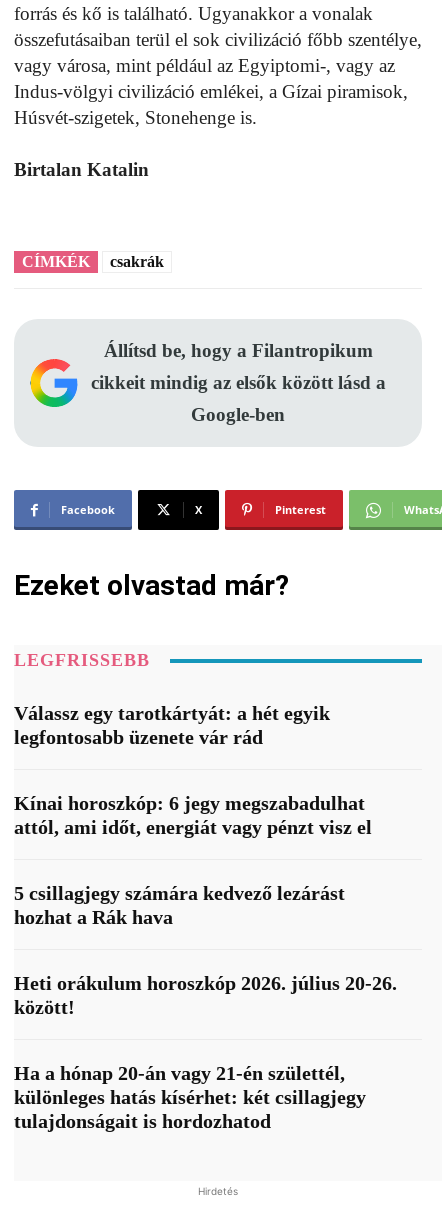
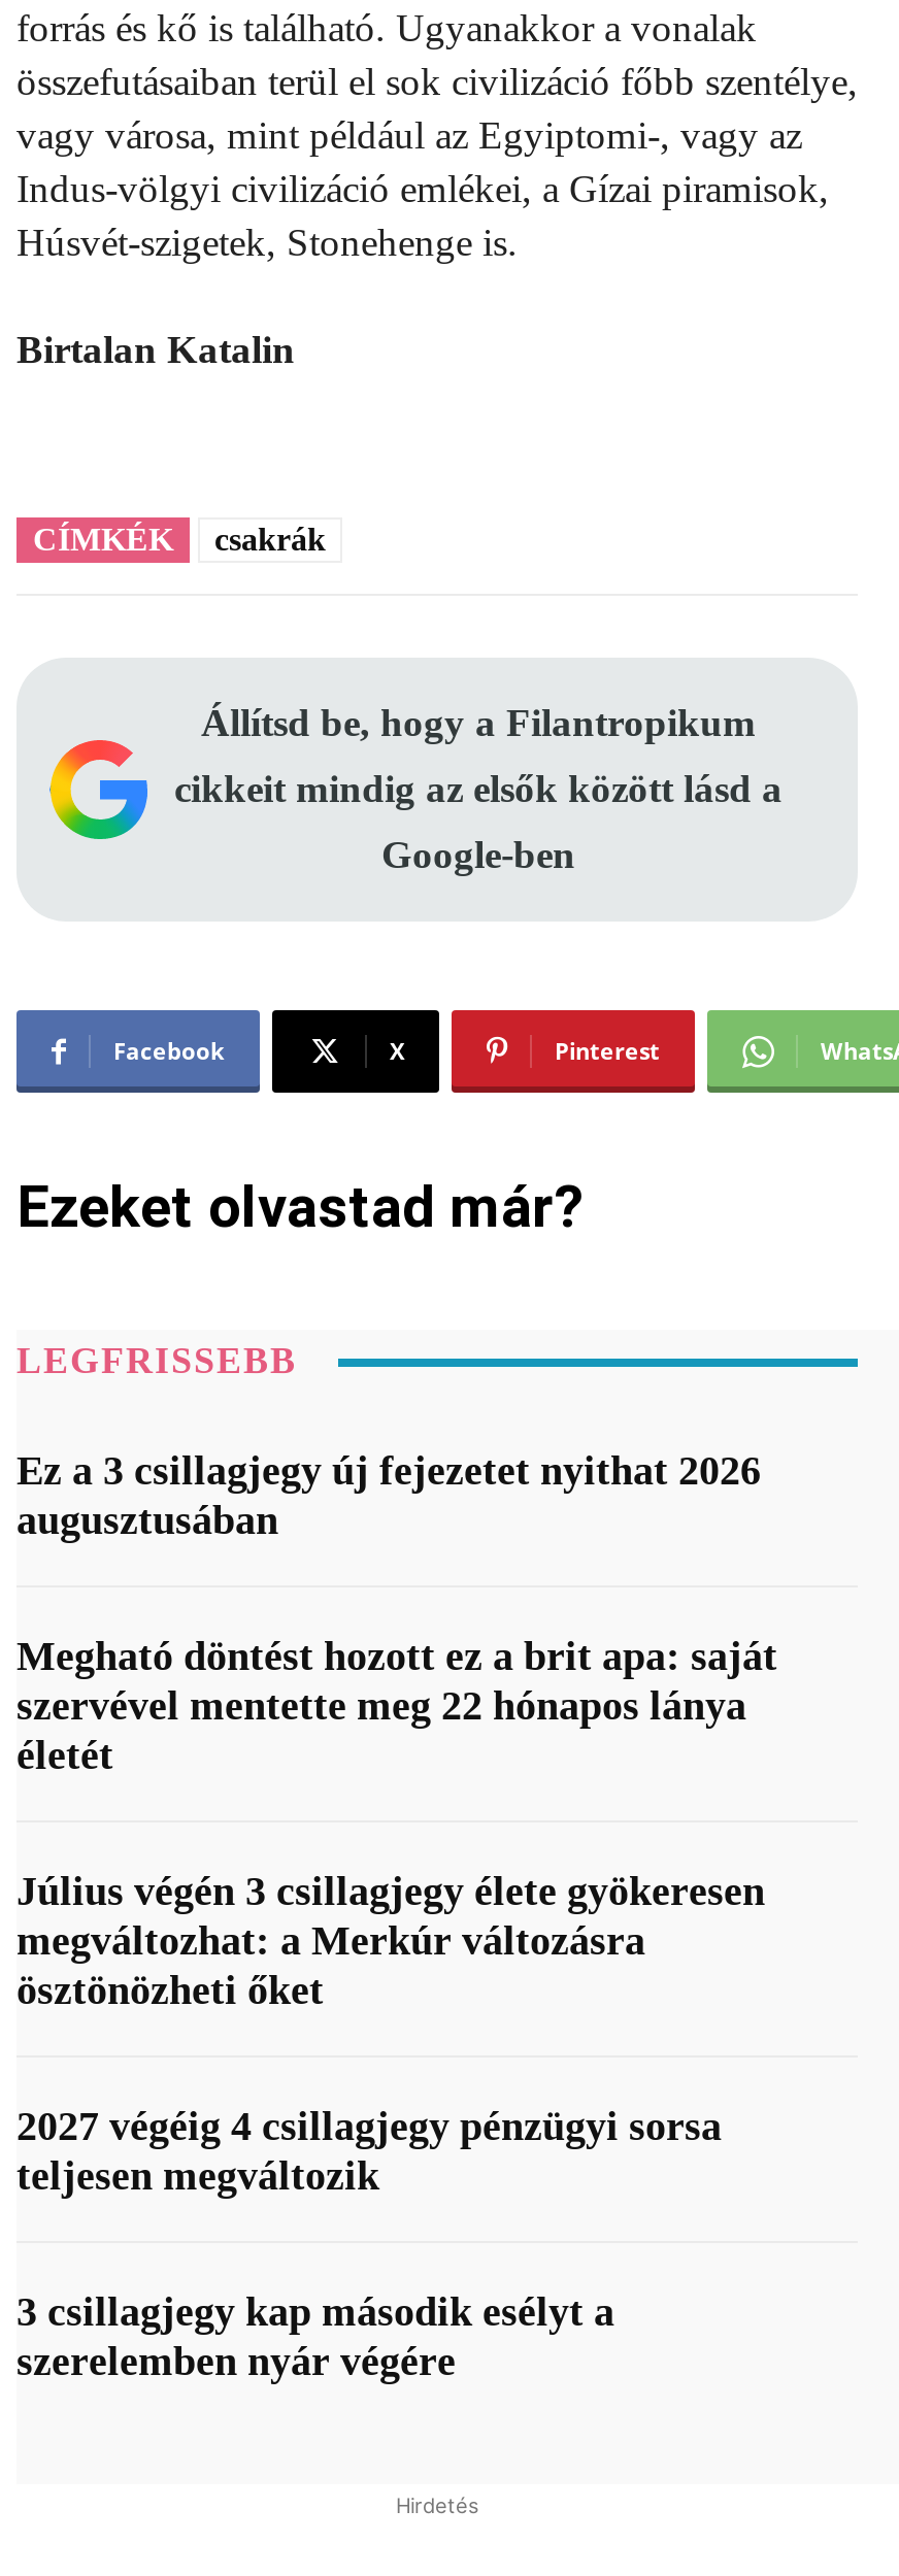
- Válassz egy tarotkártyát: a hét egyik
- legfontosabb üzenete vár rád
+ Ez a 3 csillagjegy új fejezetet nyithat 2026
+ augusztusában

- Kínai horoszkóp: 6 jegy megszabadulhat
- attól, ami időt, energiát vagy pénzt visz el
+ Megható döntést hozott ez a brit apa: saját
+ szervével mentette meg 22 hónapos lánya
+ életét

- 5 csillagjegy számára kedvező lezárást
- hozhat a Rák hava
+ Július végén 3 csillagjegy élete gyökeresen
+ megváltozhat: a Merkúr változásra
+ ösztönözheti őket

- Heti orákulum horoszkóp 2026. július 20-26.
- között!
+ 2027 végéig 4 csillagjegy pénzügyi sorsa
+ teljesen megváltozik

- Ha a hónap 20-án vagy 21-én születtél,
- különleges hatás kísérhet: két csillagjegy
- tulajdonságait is hordozhatod
+ 3 csillagjegy kap második esélyt a
+ szerelemben nyár végére
